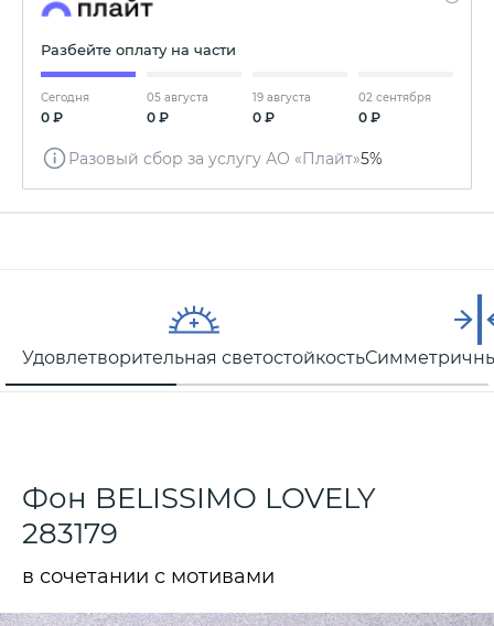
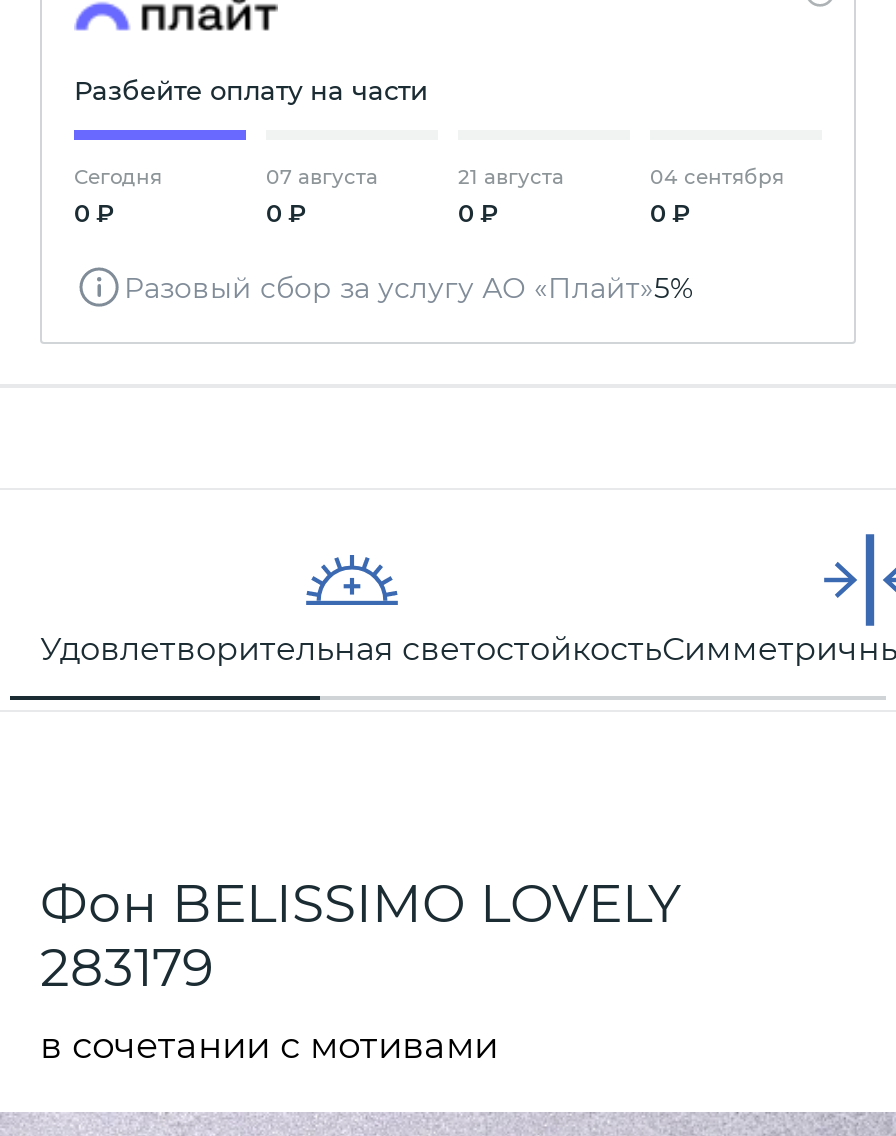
- 05 августа
+ 07 августа

- 19 августа
+ 21 августа

- 02 сентября
+ 04 сентября
